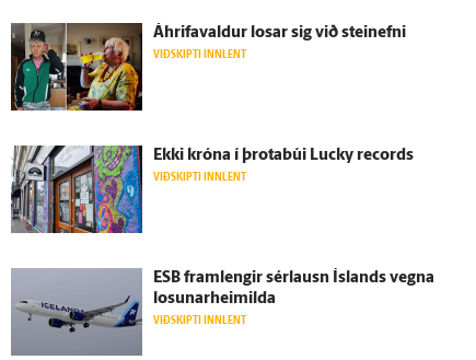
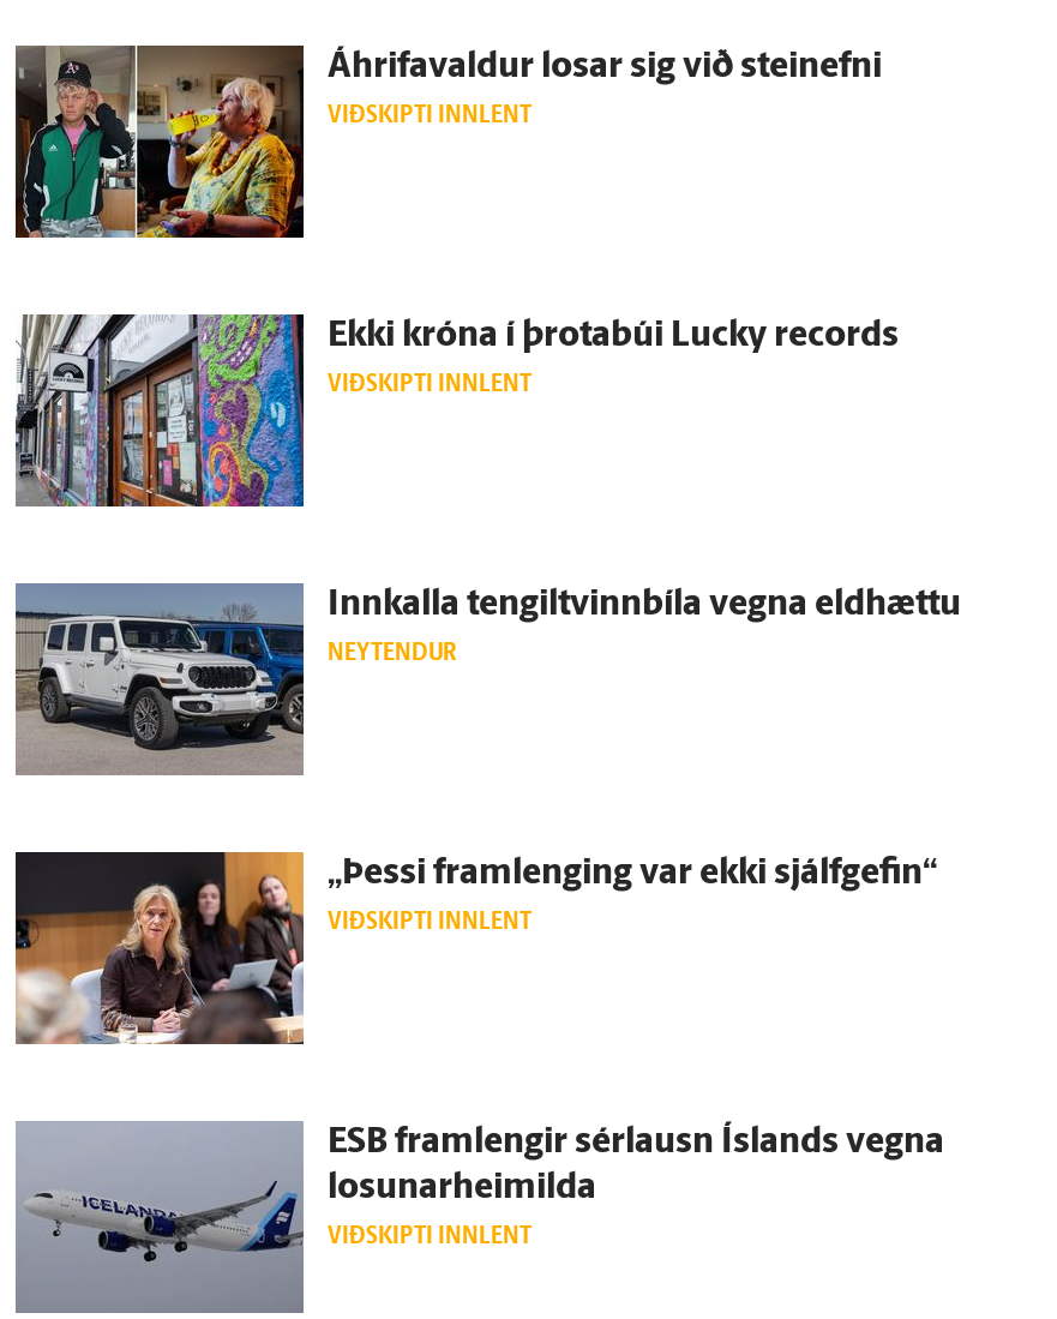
+ [image]
+ „Þessi framlenging var ekki sjálfgefin“
+ VIÐSKIPTI INNLENT

+ [image]
+ Innkalla tengiltvinnbíla vegna eldhættu
+ NEYTENDUR
